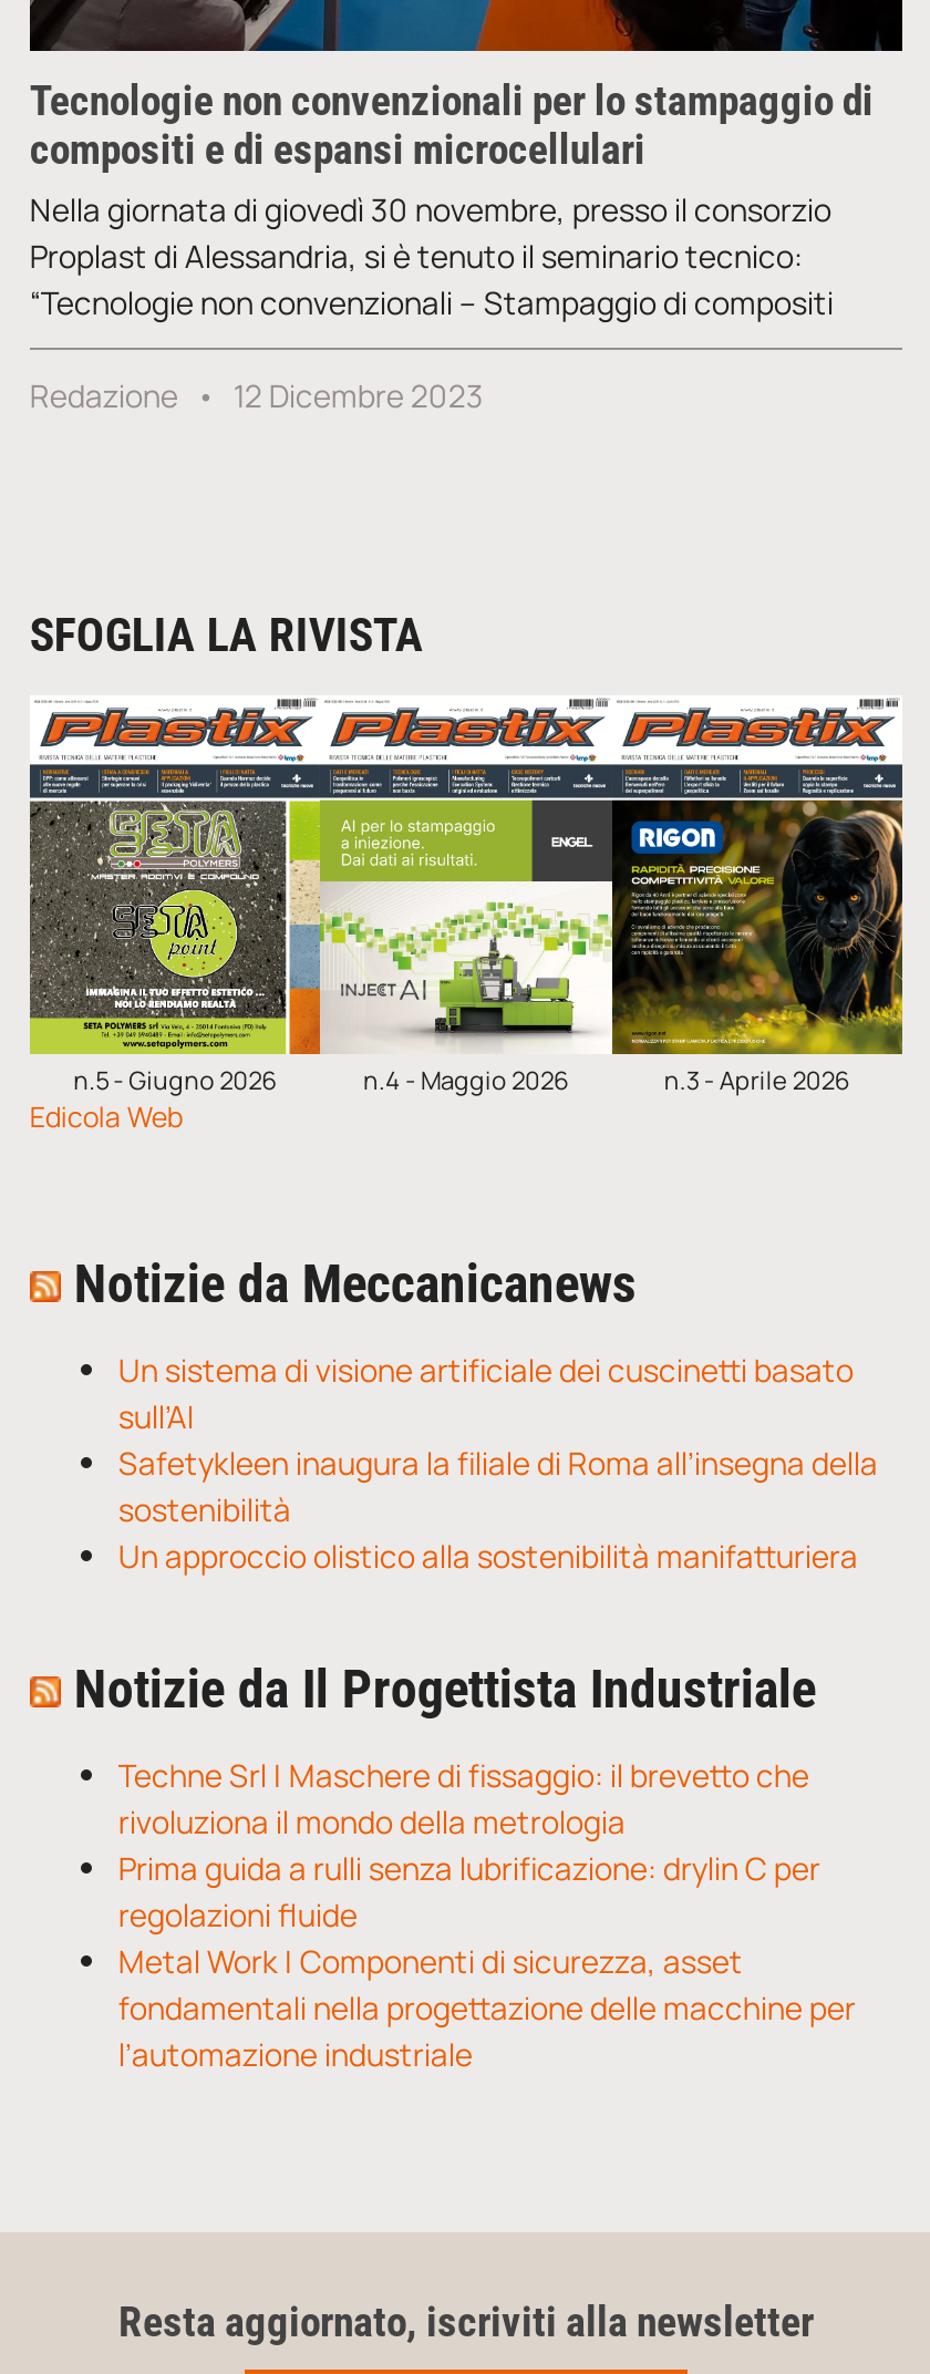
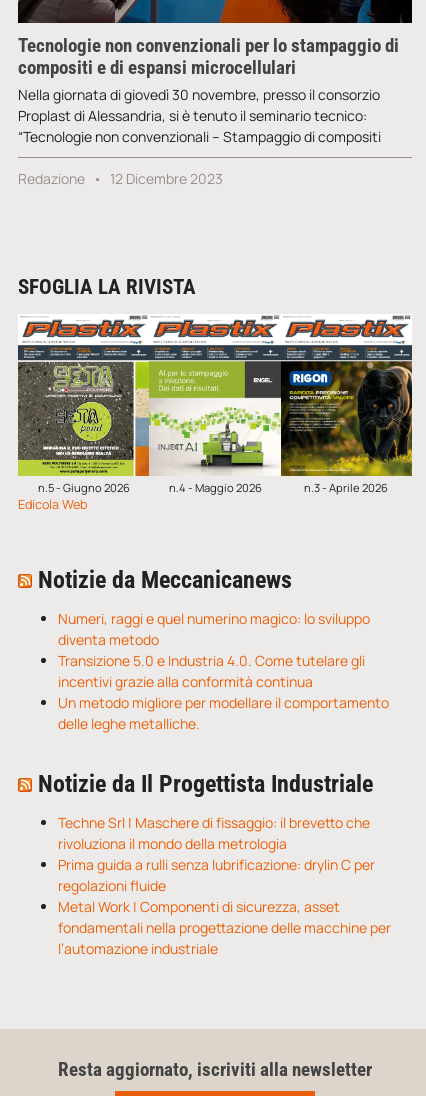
- Un sistema di visione artificiale dei cuscinetti basato
- sull’AI
- Safetykleen inaugura la filiale di Roma all’insegna della
- sostenibilità
- Un approccio olistico alla sostenibilità manifatturiera
+ Numeri, raggi e quel numerino magico: lo sviluppo
+ diventa metodo
+ Transizione 5.0 e Industria 4.0. Come tutelare gli
+ incentivi grazie alla conformità continua
+ Un metodo migliore per modellare il comportamento
+ delle leghe metalliche.
